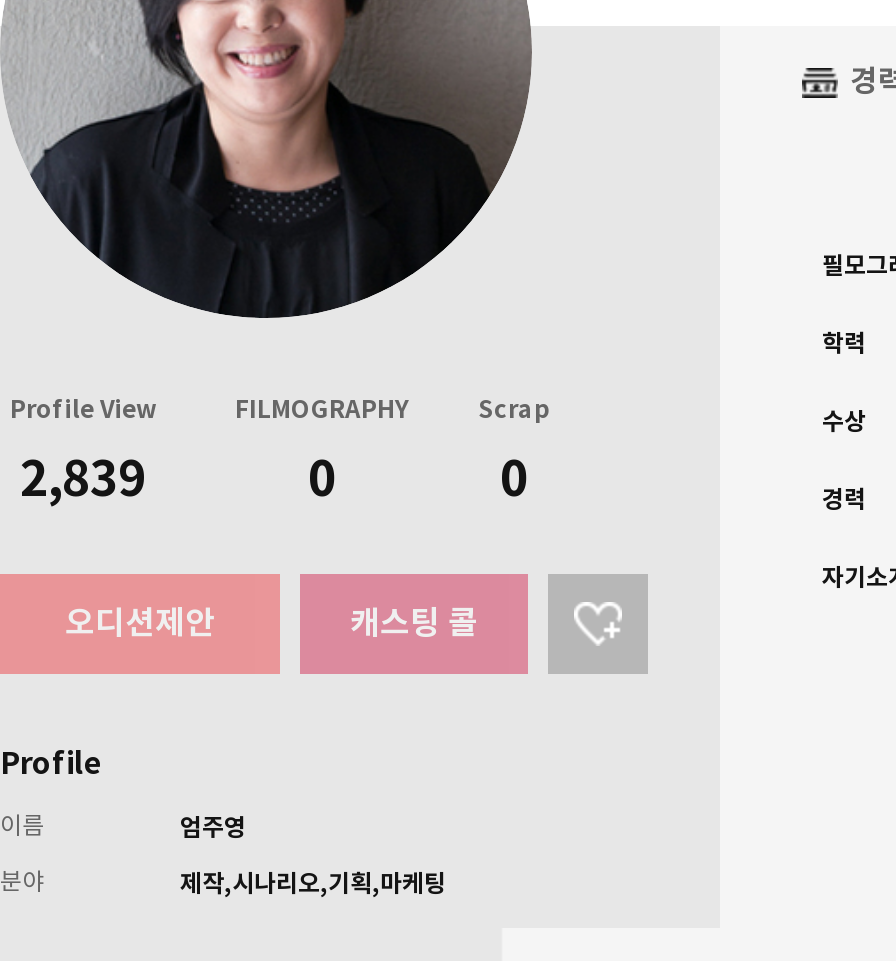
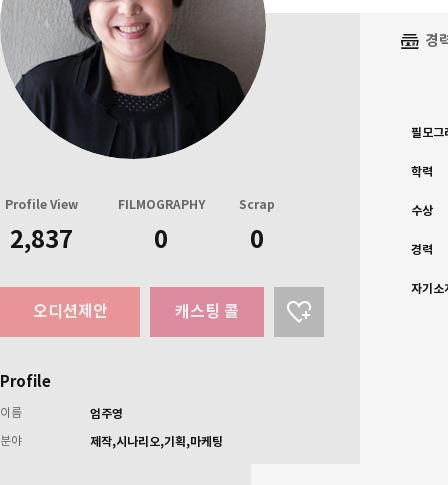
- 2,839
+ 2,837
